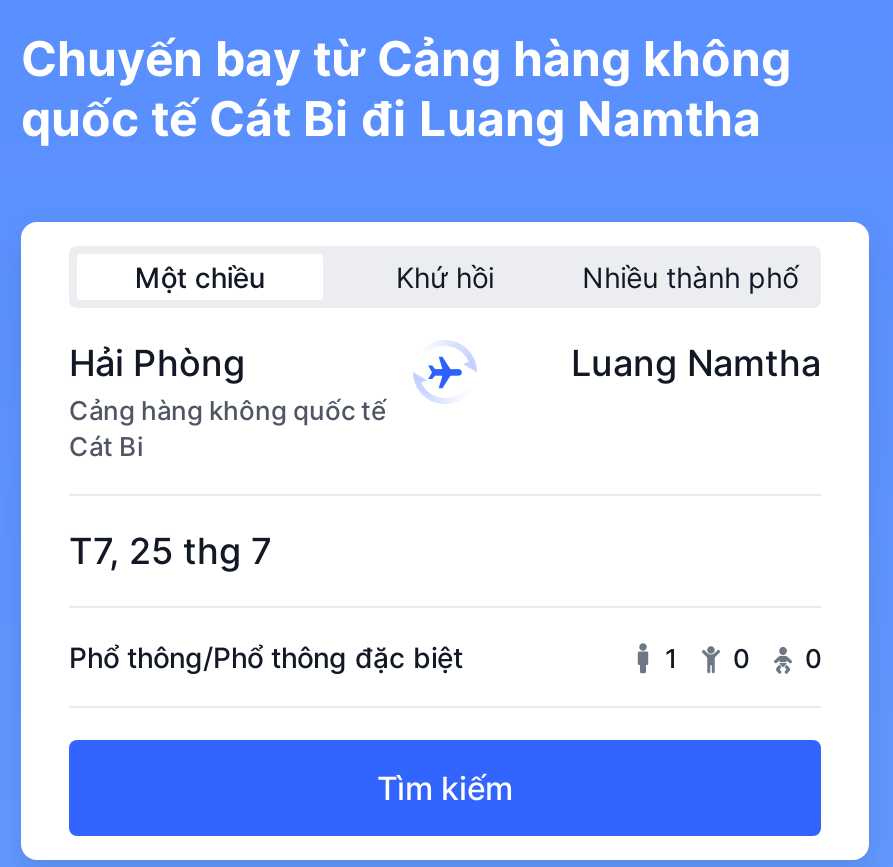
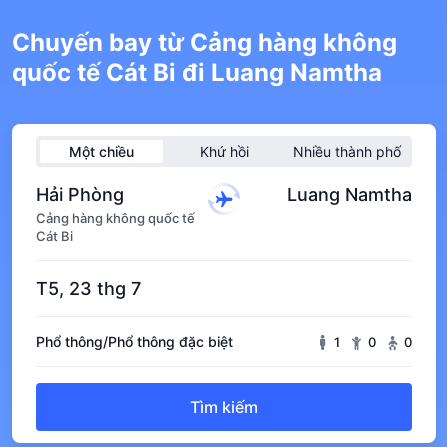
- T7, 25 thg 7
+ T5, 23 thg 7
